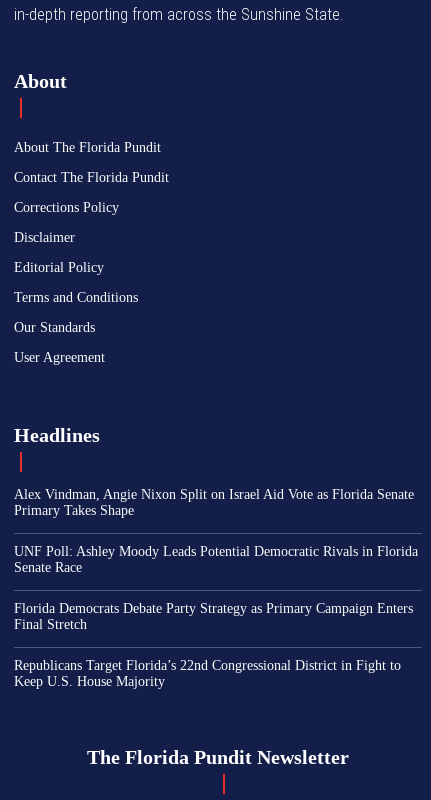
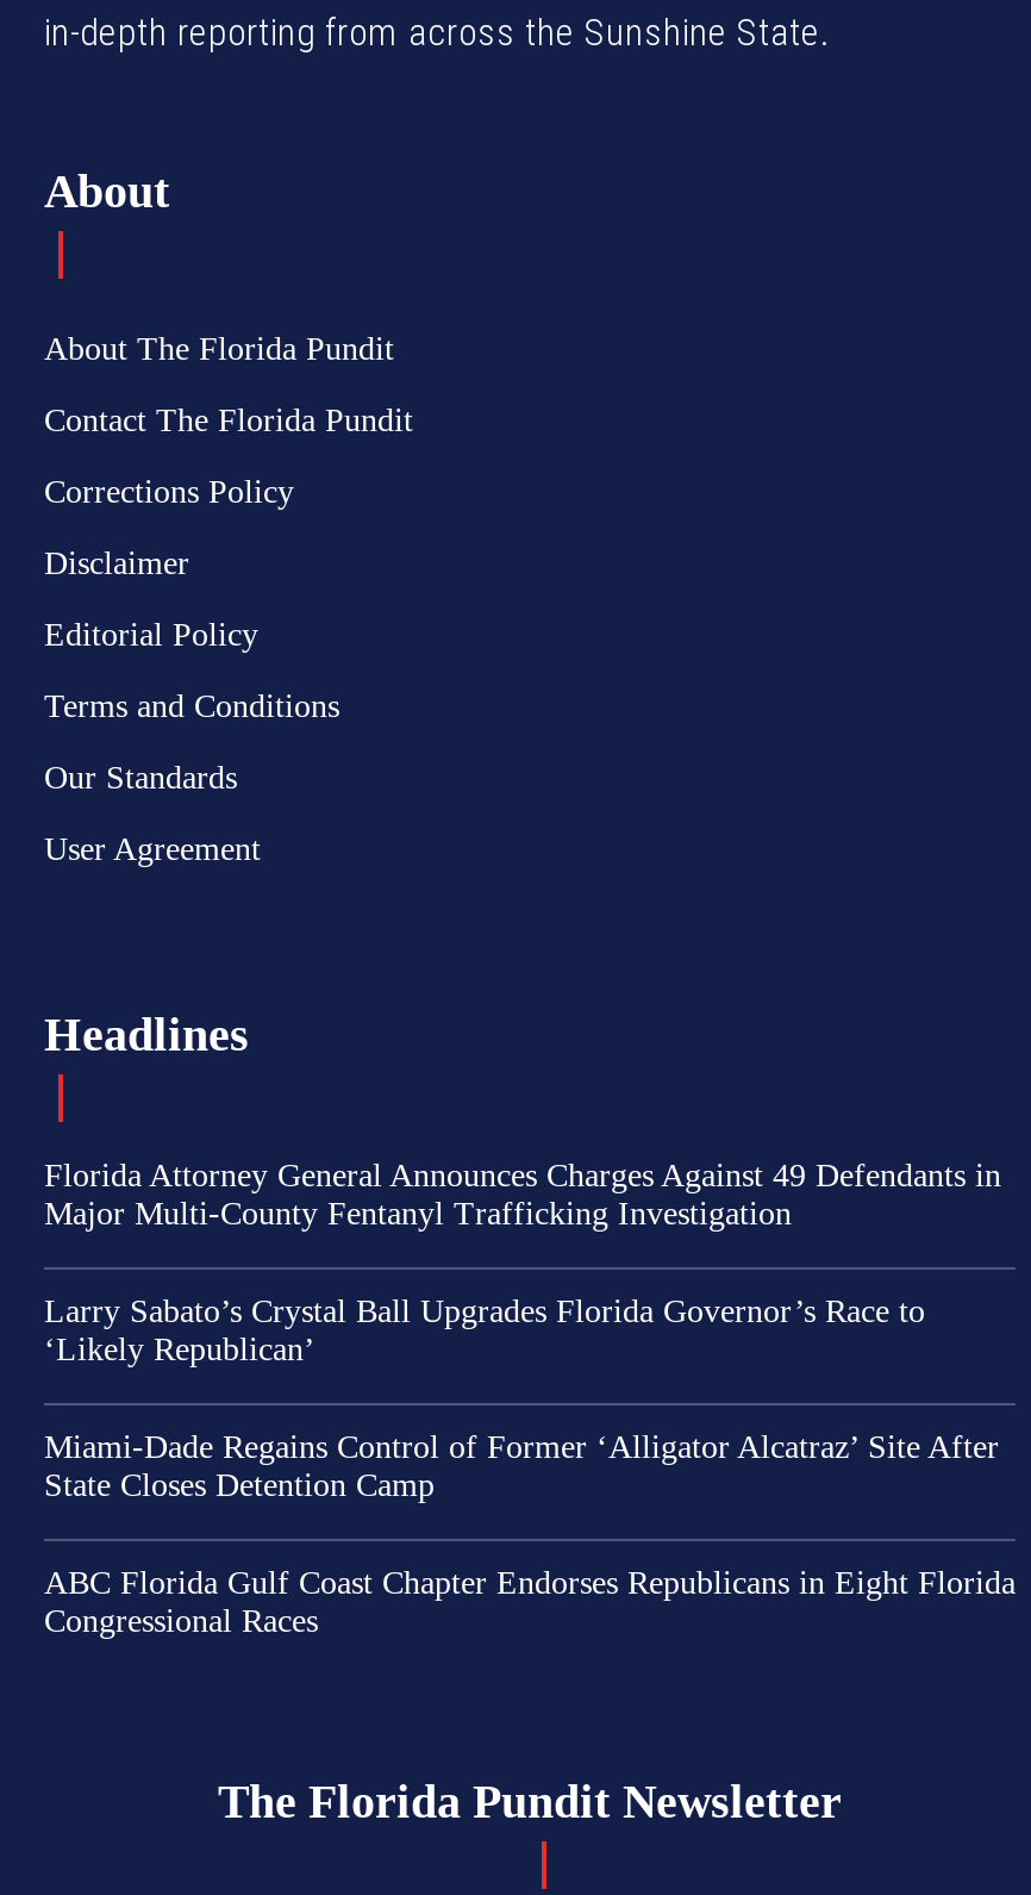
- Alex Vindman, Angie Nixon Split on Israel Aid Vote as Florida Senate
- Primary Takes Shape
+ Florida Attorney General Announces Charges Against 49 Defendants in
+ Major Multi-County Fentanyl Trafficking Investigation

- UNF Poll: Ashley Moody Leads Potential Democratic Rivals in Florida
- Senate Race
+ Larry Sabato’s Crystal Ball Upgrades Florida Governor’s Race to
+ ‘Likely Republican’

- Florida Democrats Debate Party Strategy as Primary Campaign Enters
- Final Stretch
+ Miami-Dade Regains Control of Former ‘Alligator Alcatraz’ Site After
+ State Closes Detention Camp

- Republicans Target Florida’s 22nd Congressional District in Fight to
- Keep U.S. House Majority
+ ABC Florida Gulf Coast Chapter Endorses Republicans in Eight Florida
+ Congressional Races
